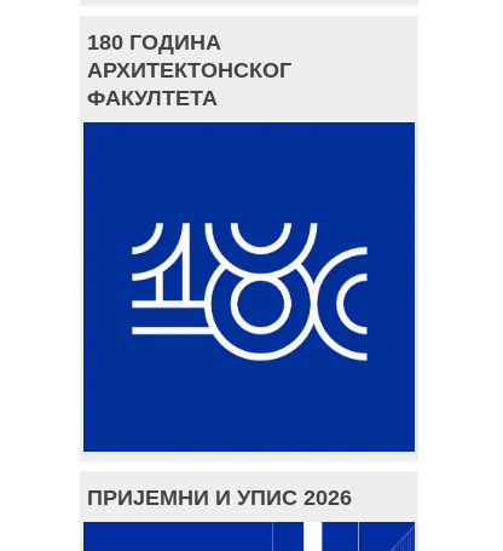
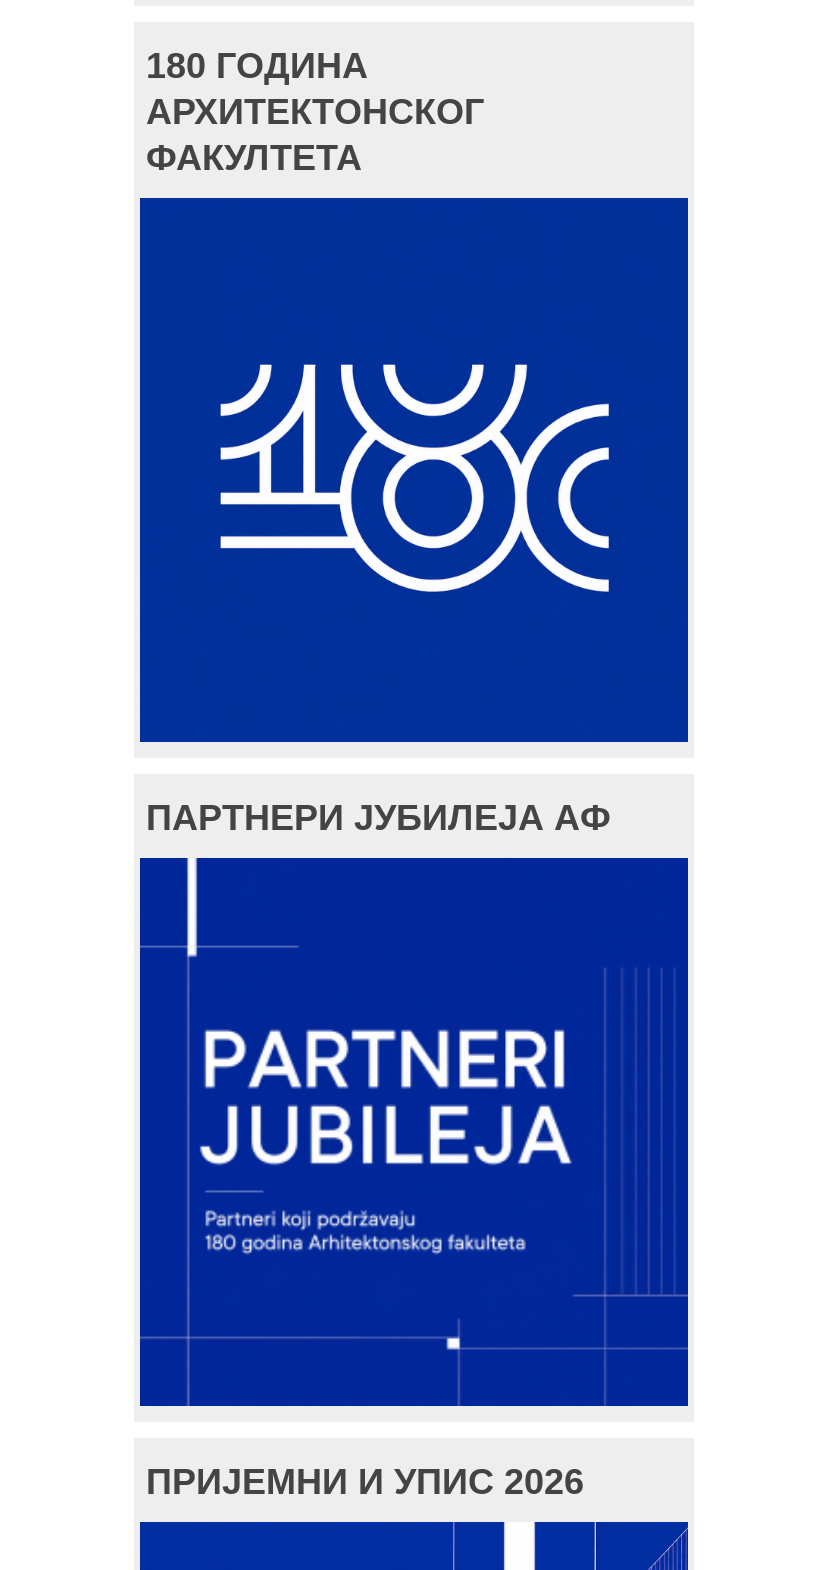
+ ПАРТНЕРИ ЈУБИЛЕЈА АФ

+ [image]
